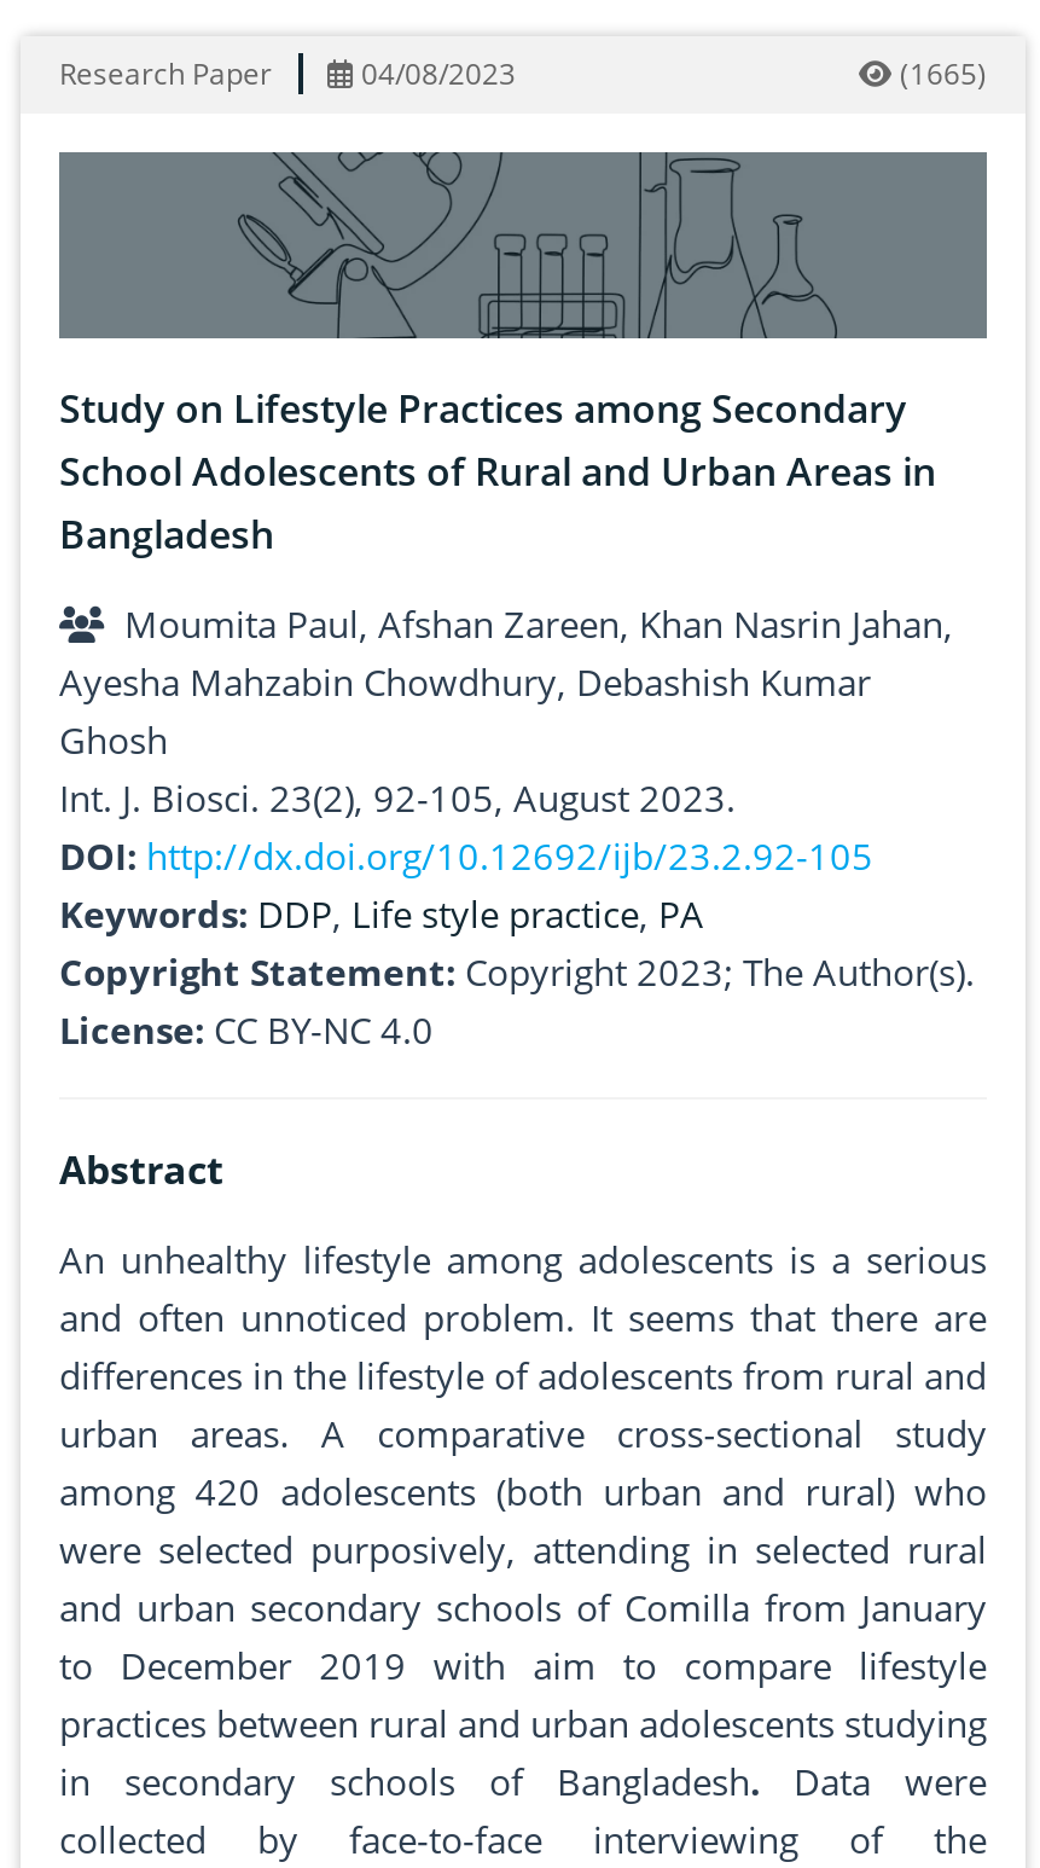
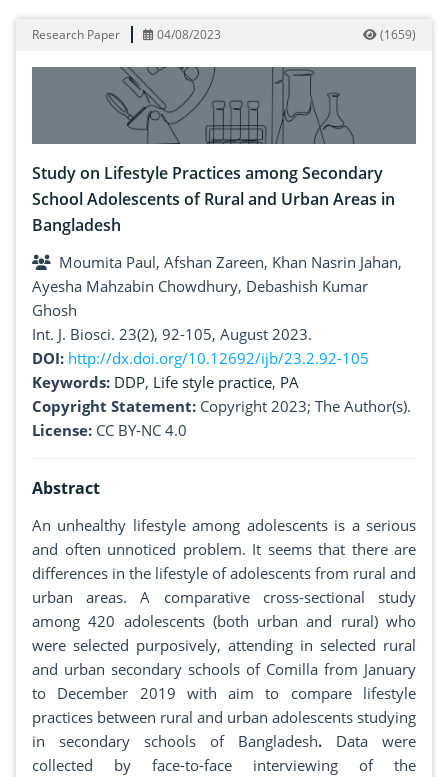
- (1665)
+ (1659)
